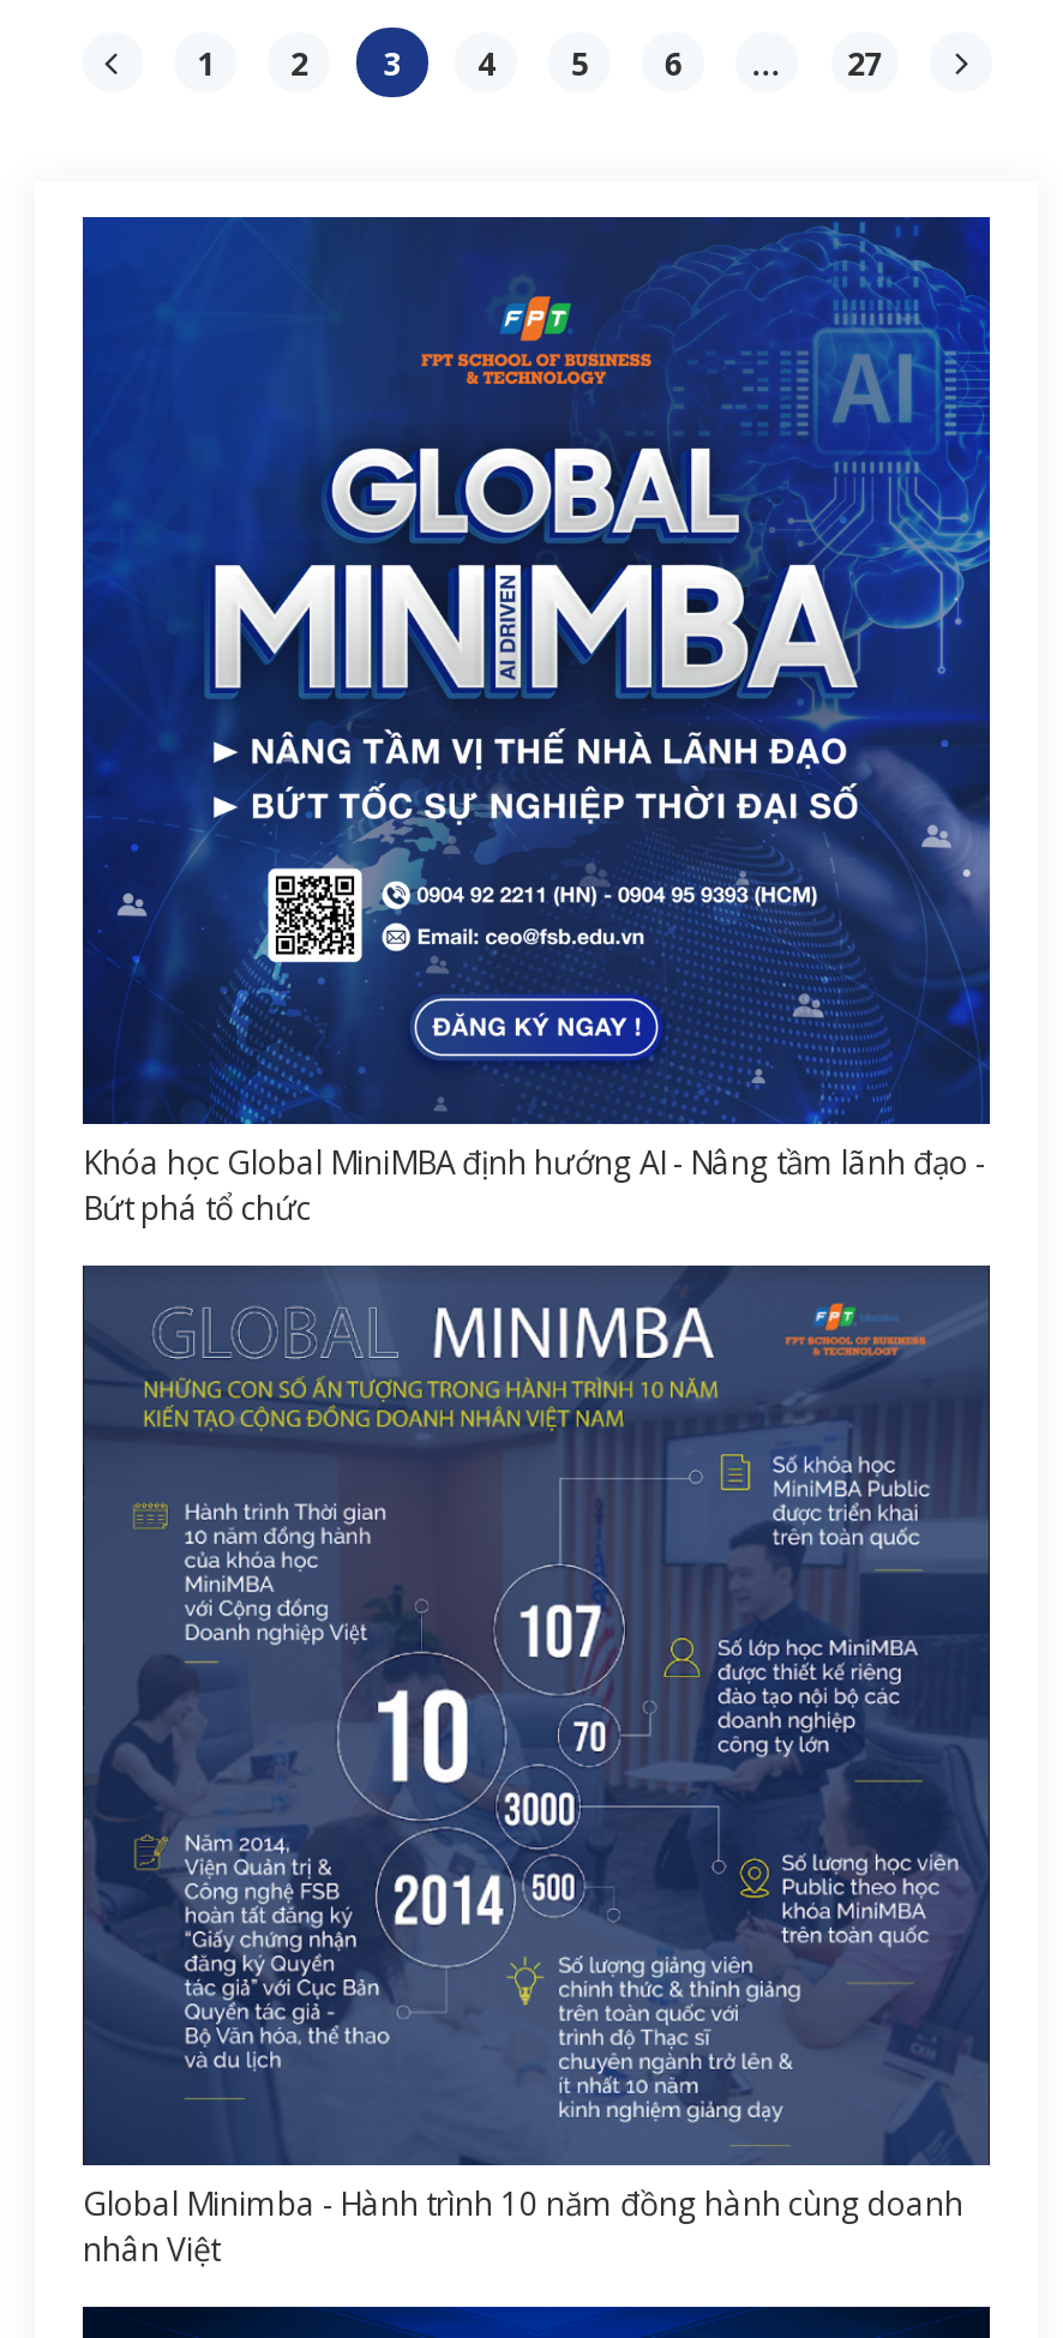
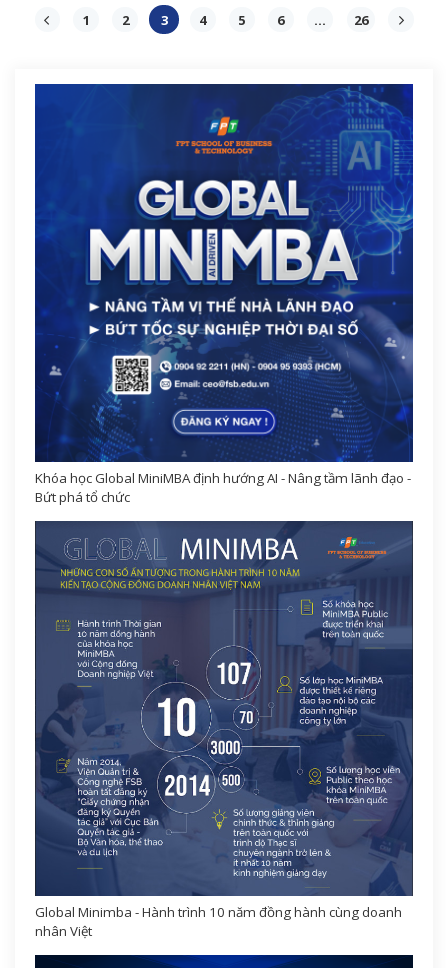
- 27
+ 26
